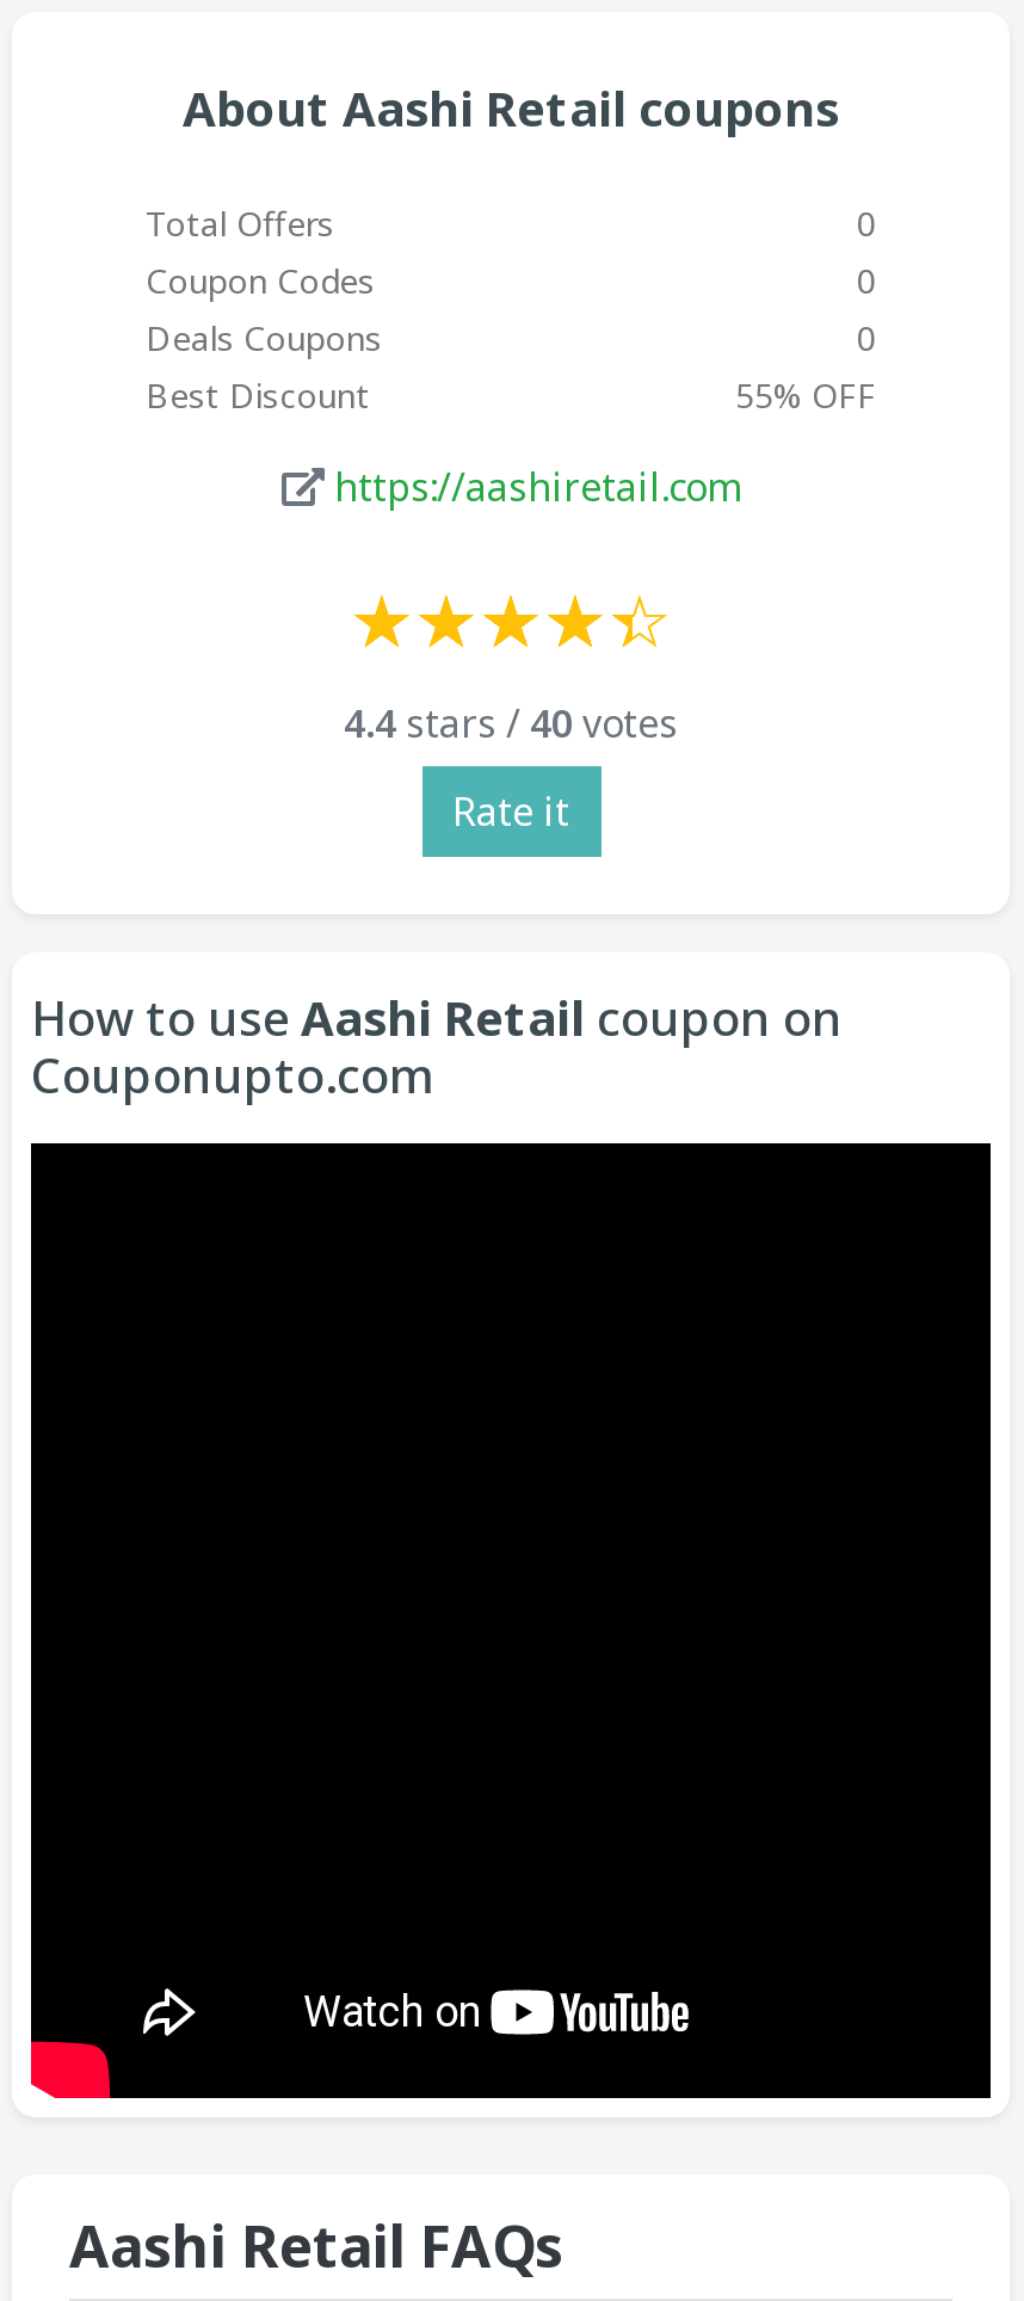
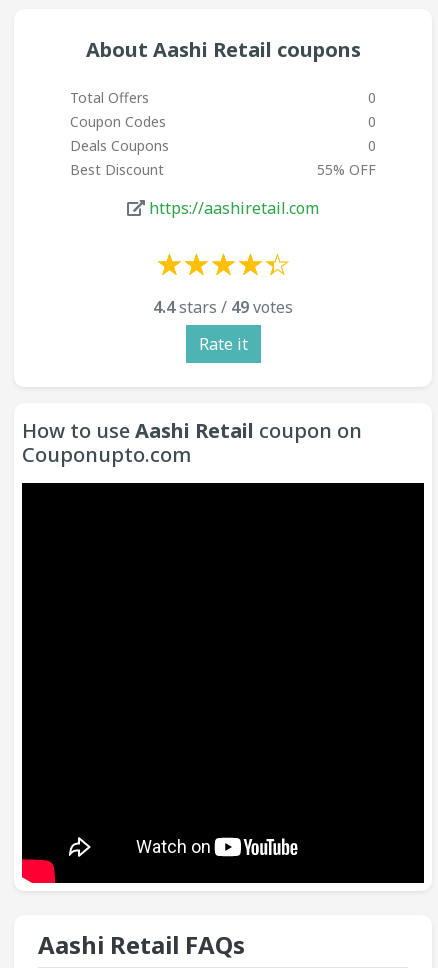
- 4.4 stars / 40 votes
+ 4.4 stars / 49 votes
